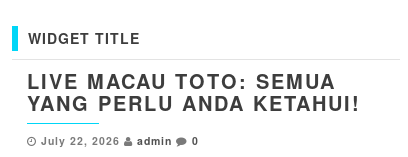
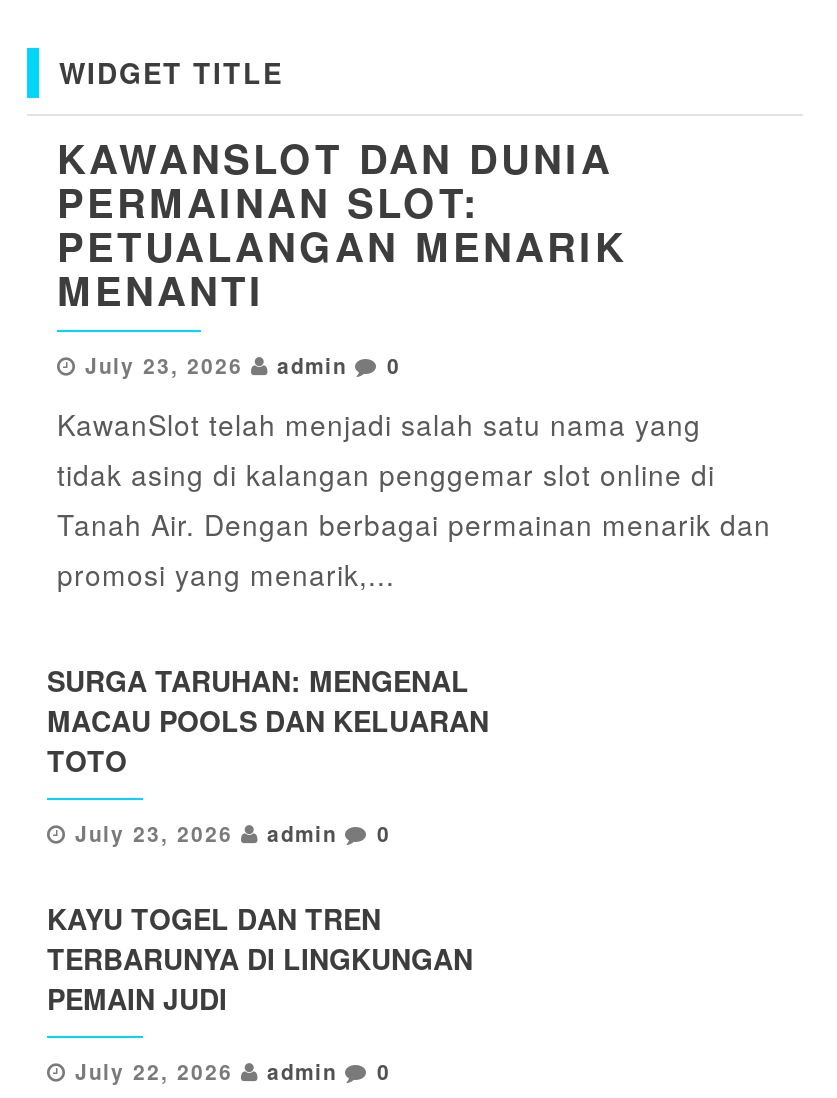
- LIVE MACAU TOTO: SEMUA
- YANG PERLU ANDA KETAHUI!
+ KAWANSLOT DAN DUNIA
+ PERMAINAN SLOT:
+ PETUALANGAN MENARIK
+ MENANTI
+ July 23, 2026
+ admin
+ 0
+ KawanSlot telah menjadi salah satu nama yang
+ tidak asing di kalangan penggemar slot online di
+ Tanah Air. Dengan berbagai permainan menarik dan
+ promosi yang menarik,...
+ SURGA TARUHAN: MENGENAL
+ MACAU POOLS DAN KELUARAN
+ TOTO
+ July 23, 2026
+ admin
+ 0
+ KAYU TOGEL DAN TREN
+ TERBARUNYA DI LINGKUNGAN
+ PEMAIN JUDI
